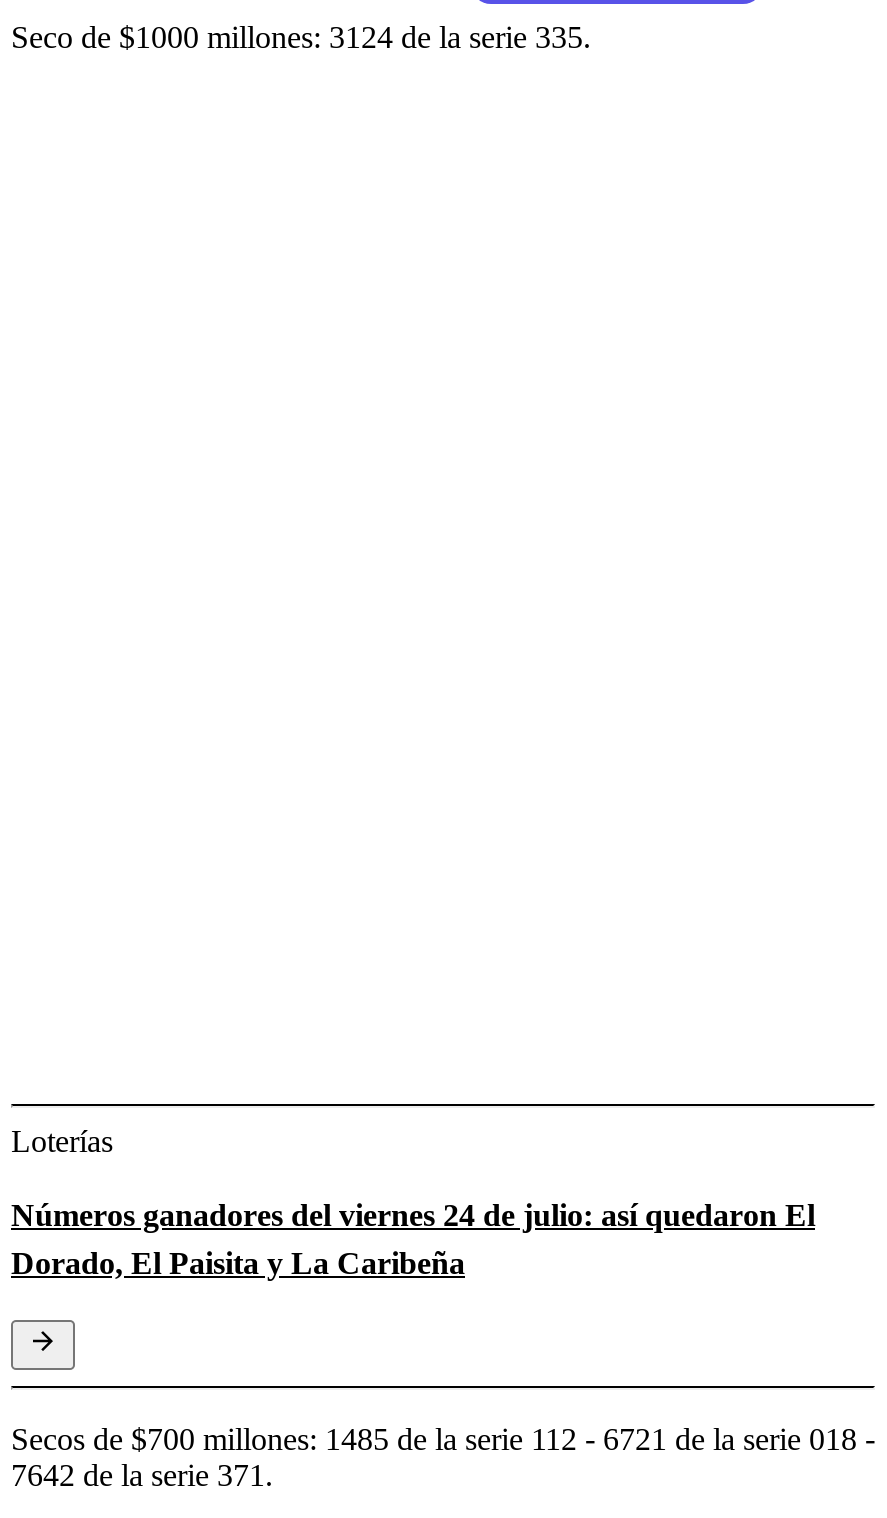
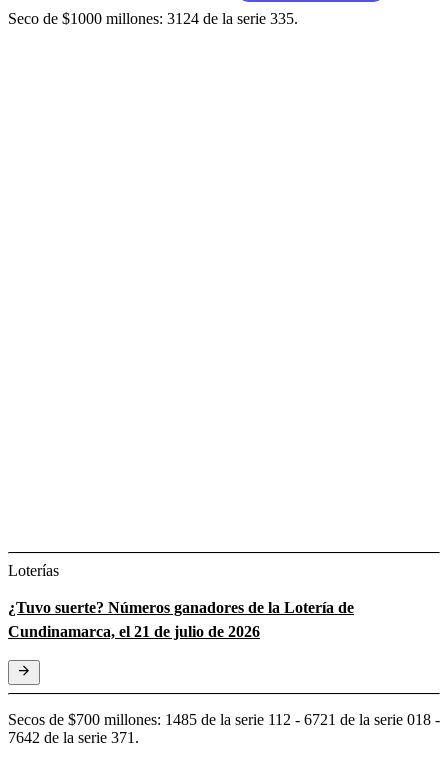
- Números ganadores del viernes 24 de julio: así quedaron El
- Dorado, El Paisita y La Caribeña
+ ¿Tuvo suerte? Números ganadores de la Lotería de
+ Cundinamarca, el 21 de julio de 2026
